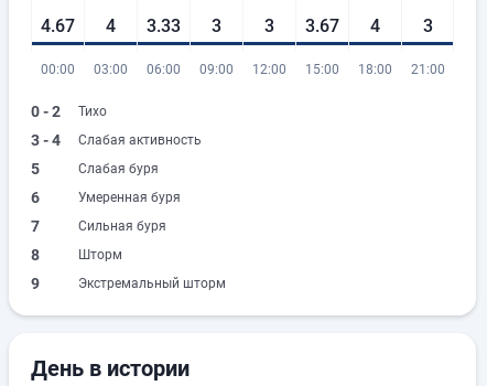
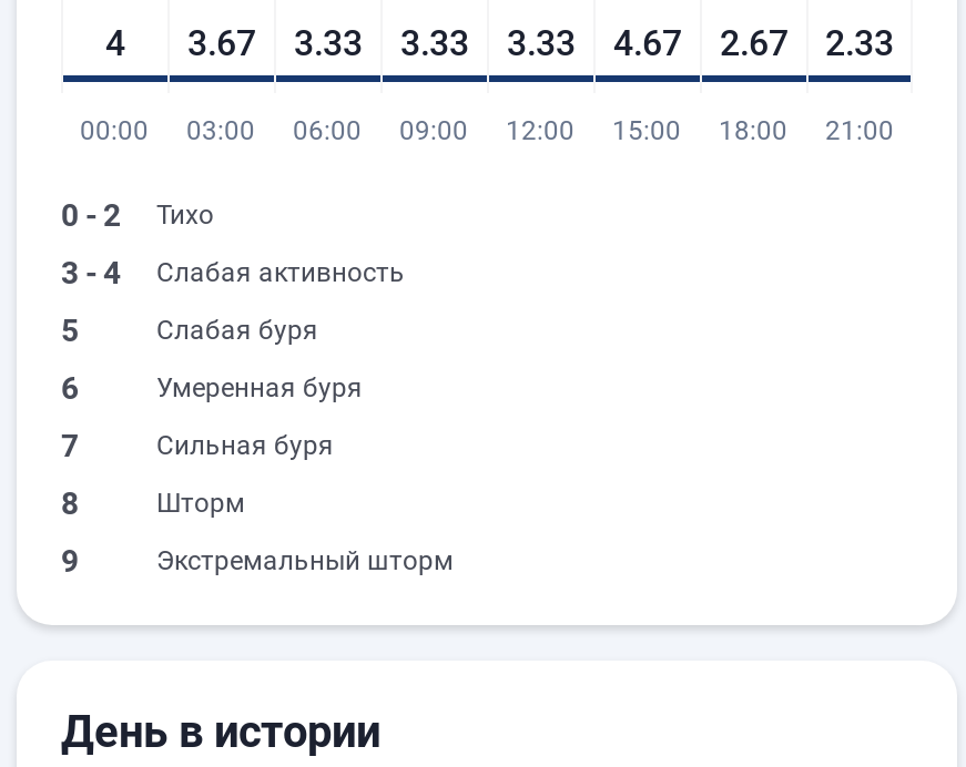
- 4.67
+ 4

- 4
+ 3.67

- 3
+ 3.33

- 3
+ 3.33

- 3.67
+ 4.67

- 4
+ 2.67

- 3
+ 2.33
